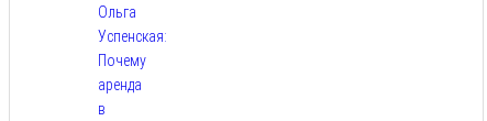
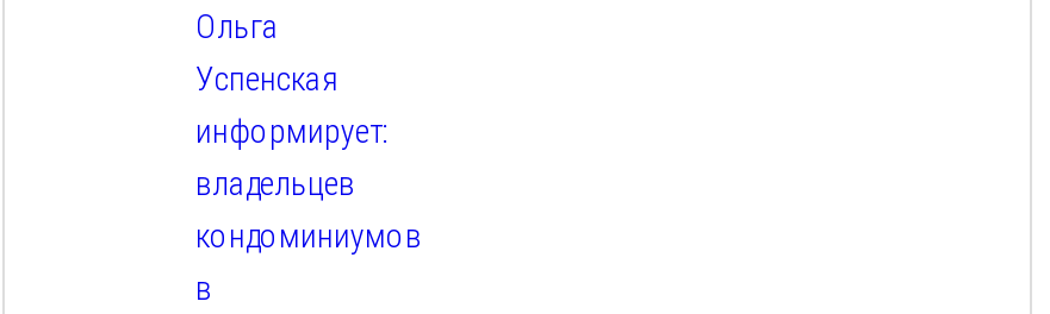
- Успенская:
- Почему
- аренда
+ Успенская
+ информирует:
+ владельцев
+ кондоминиумов
